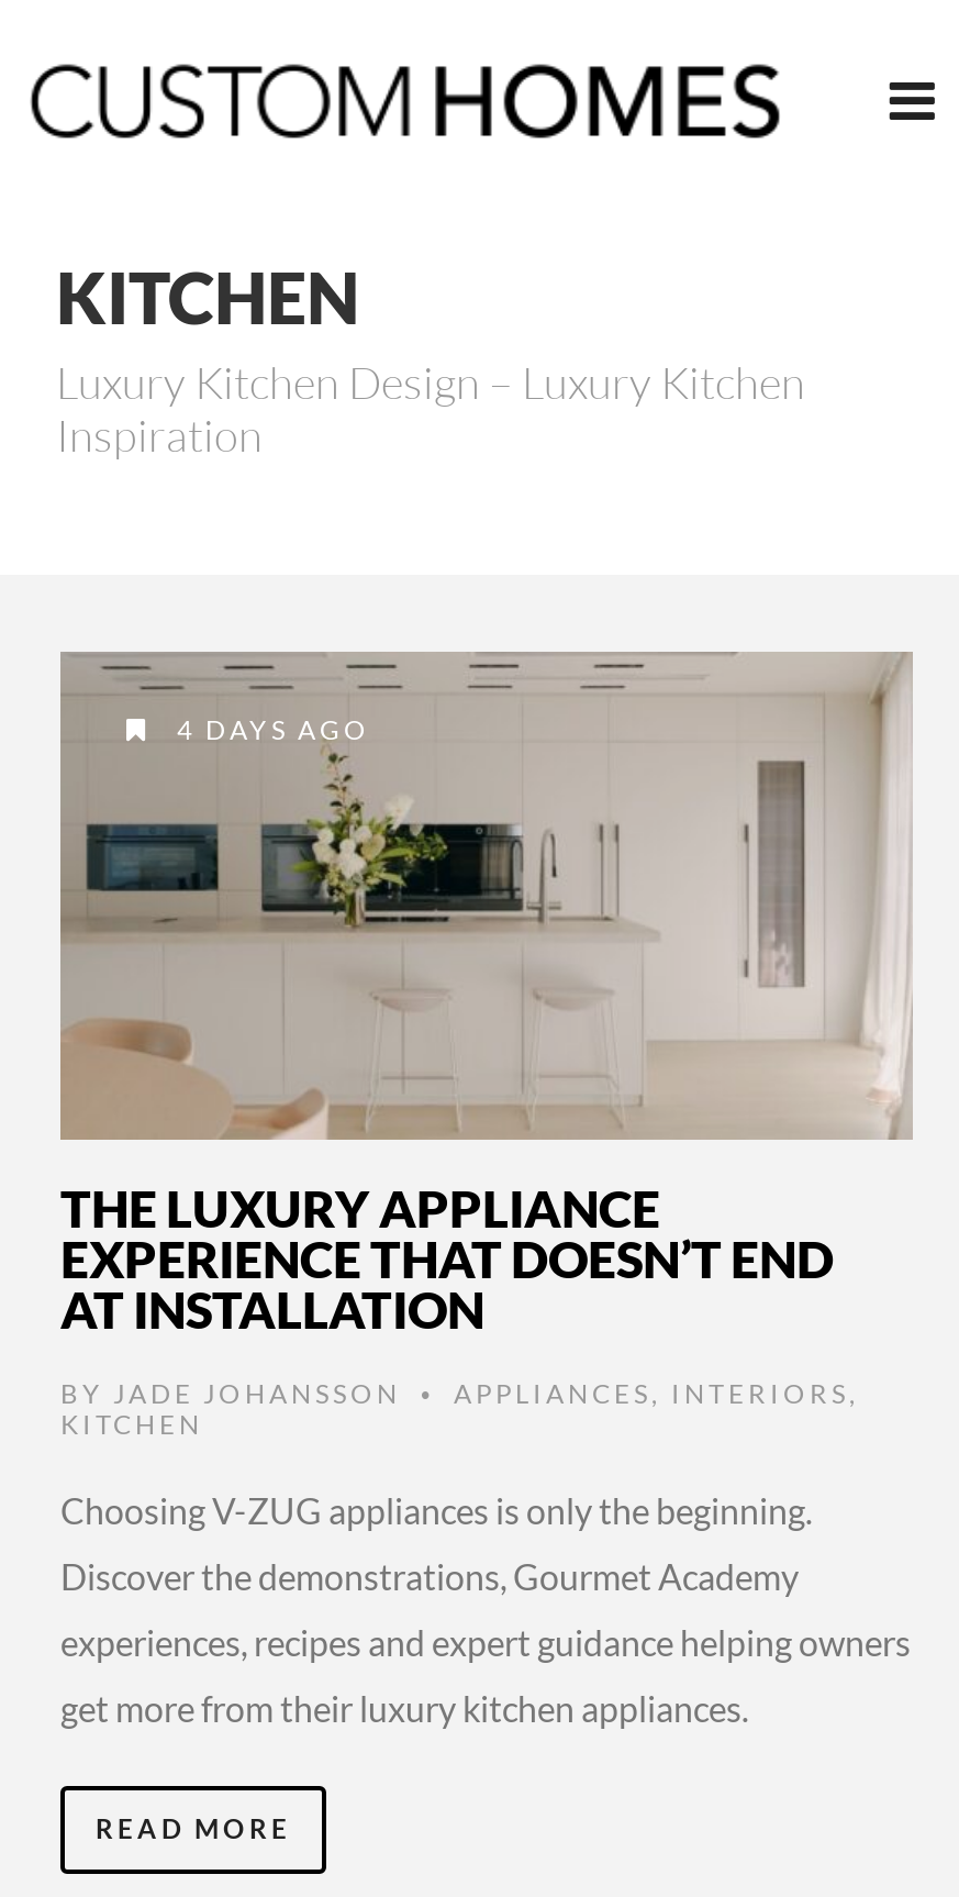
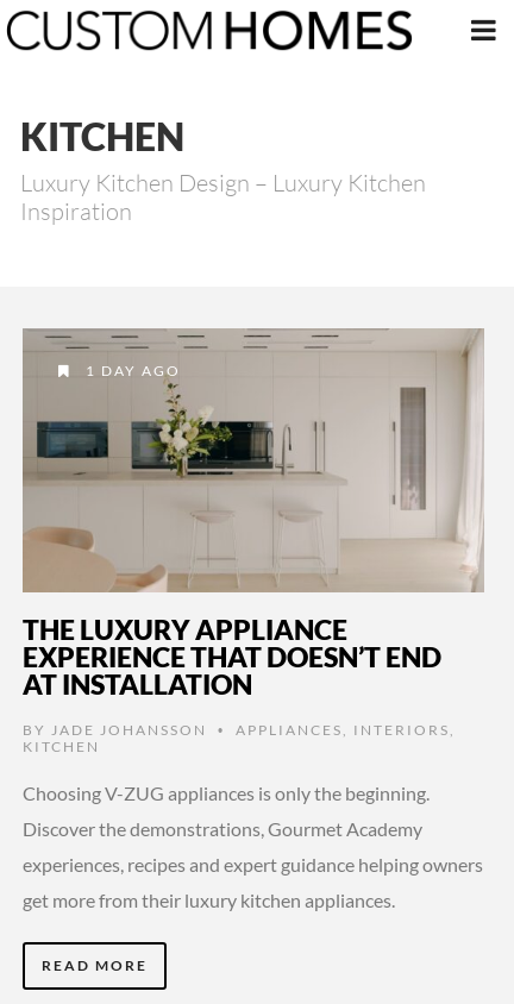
- 4 DAYS AGO
+ 1 DAY AGO
